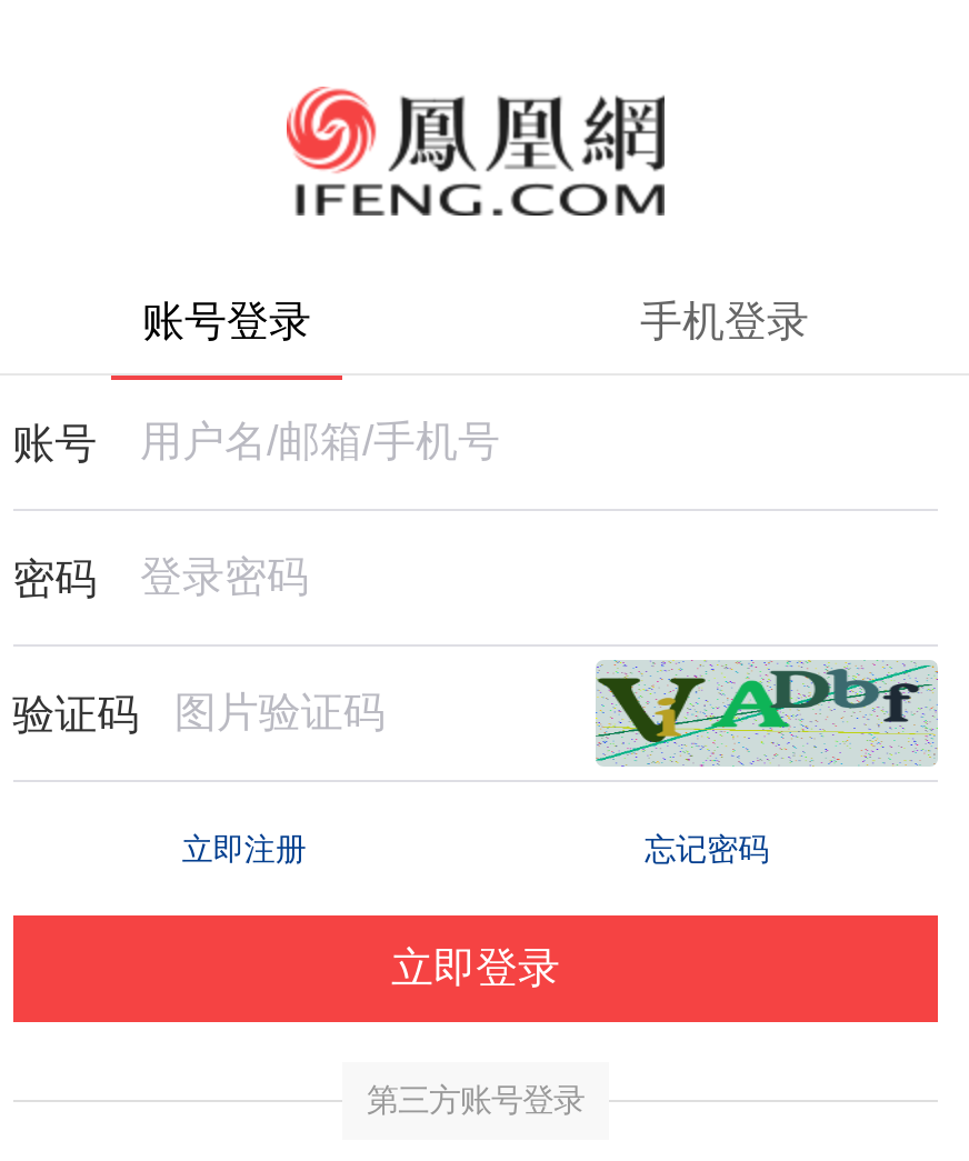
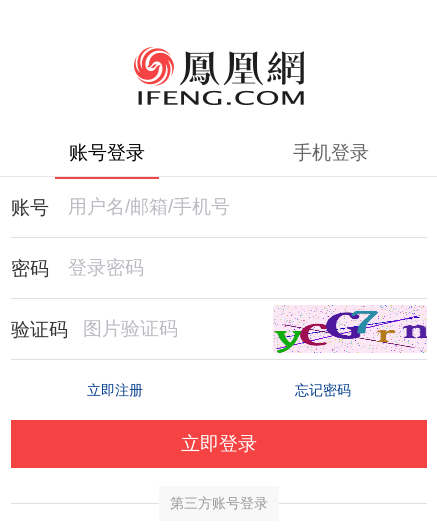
- [image]
+ [image]
